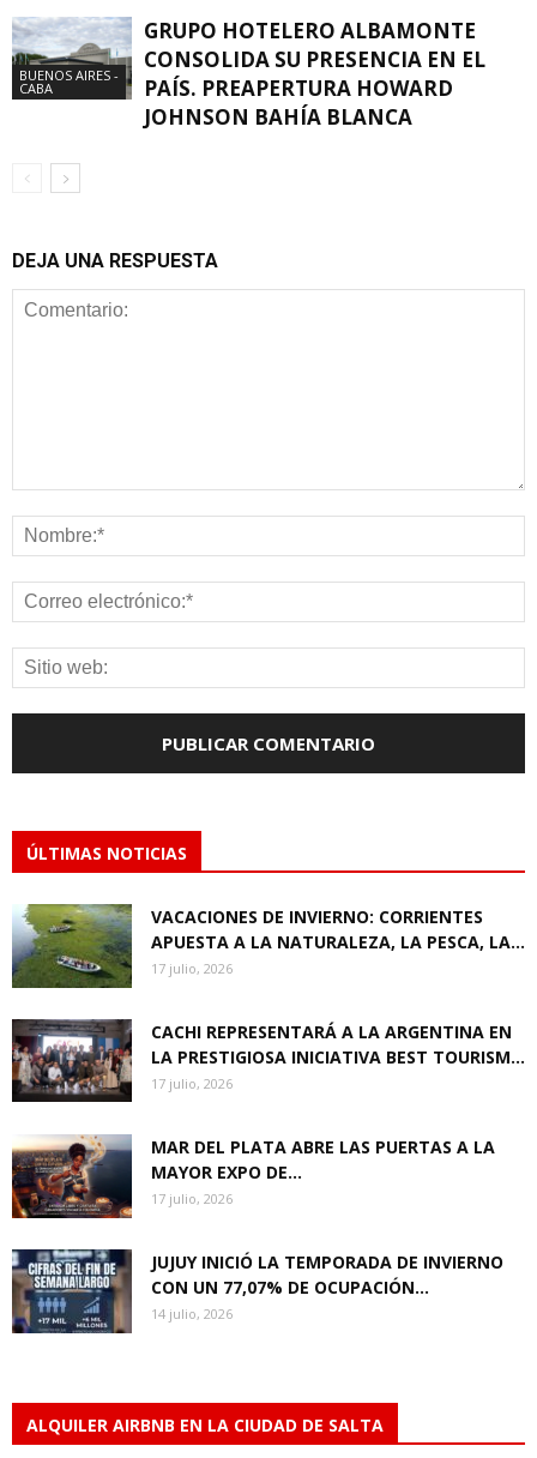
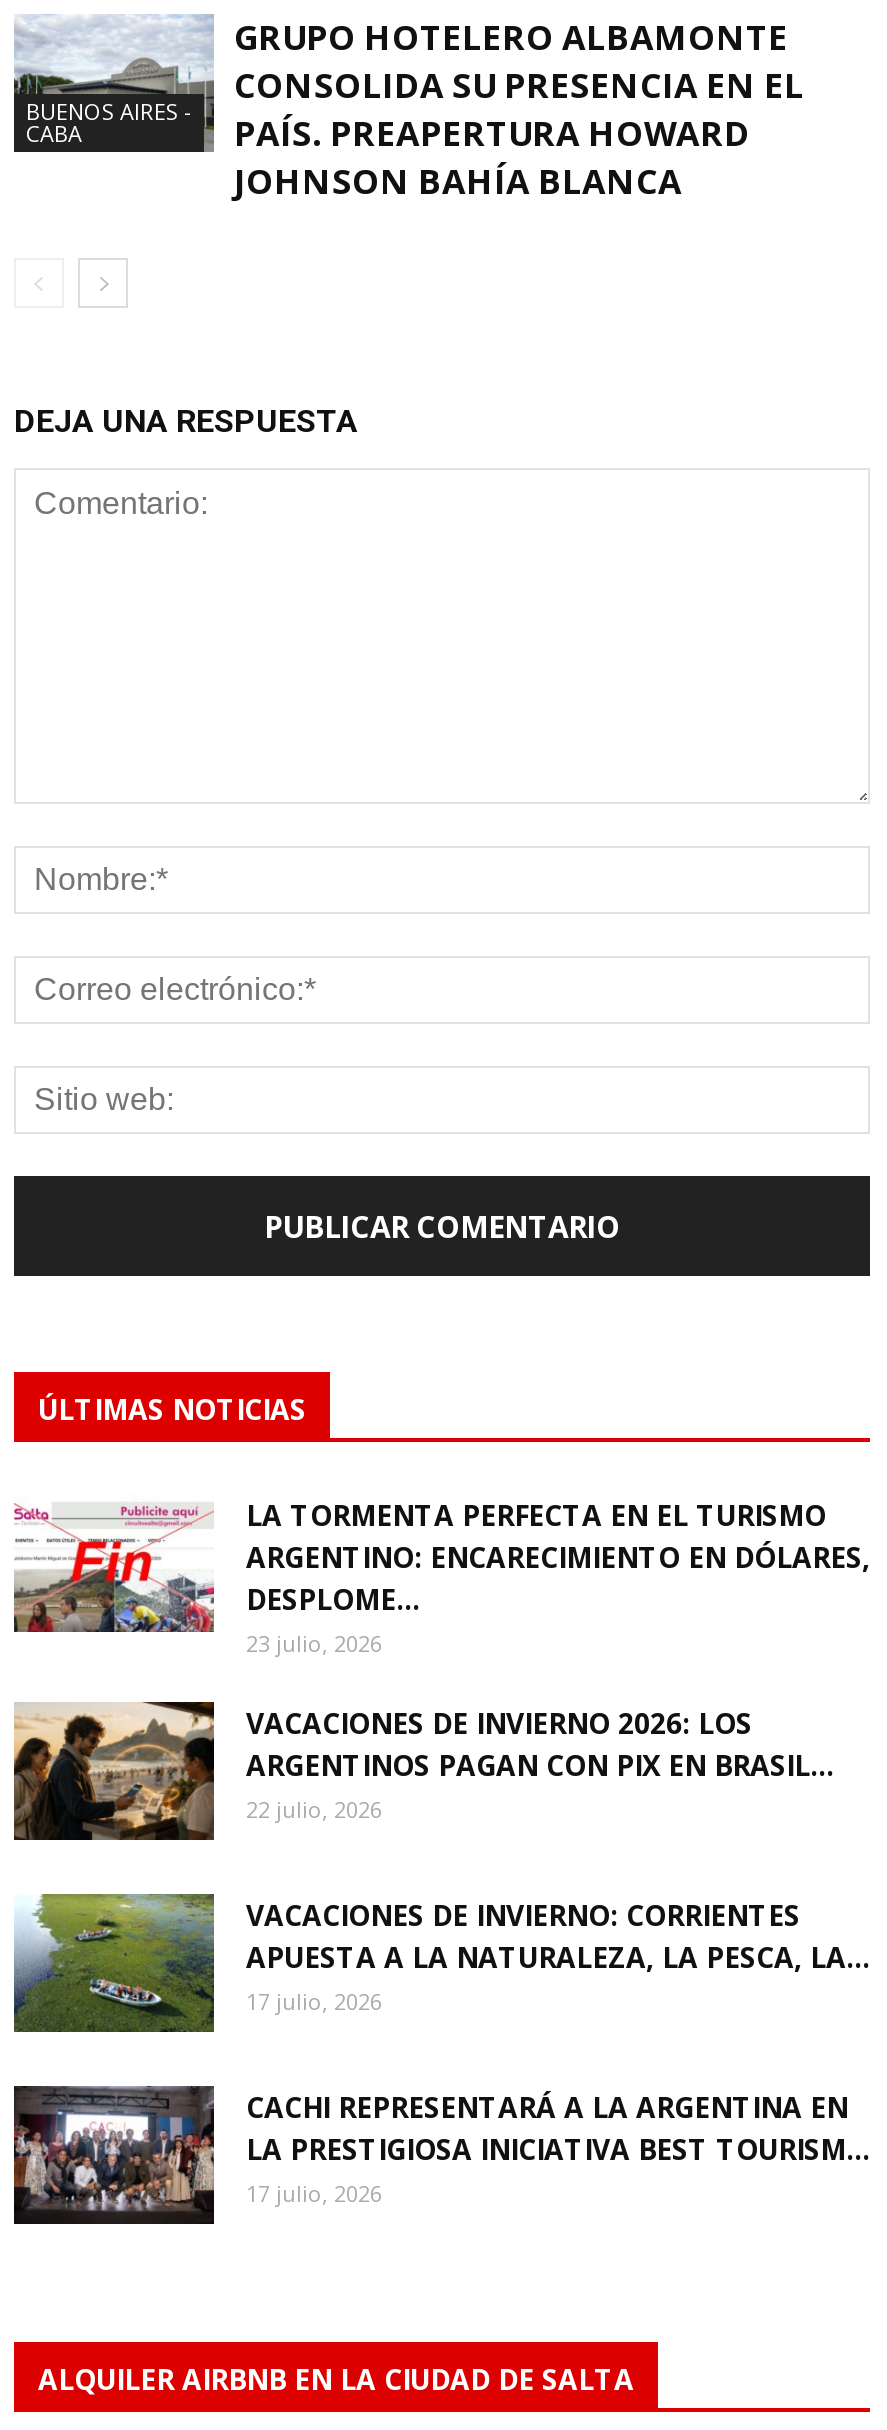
+ [image]

+ [image]
+ LA TORMENTA PERFECTA EN EL TURISMO
+ ARGENTINO: ENCARECIMIENTO EN DÓLARES,
+ DESPLOME...
+ 23 julio, 2026
+ VACACIONES DE INVIERNO 2026: LOS
+ ARGENTINOS PAGAN CON PIX EN BRASIL...
+ 22 julio, 2026

moved down: [image] | VACACIONES DE INVIERNO: CORRIENTES | APUESTA A LA NATURALEZA, LA PESCA, LA... | 17 julio, 2026 | CACHI REPRESENTARÁ A LA ARGENTINA EN | LA PRESTIGIOSA INICIATIVA BEST TOURISM... | 17 julio, 2026

- [image]
- MAR DEL PLATA ABRE LAS PUERTAS A LA
- MAYOR EXPO DE...
- 17 julio, 2026
- JUJUY INICIÓ LA TEMPORADA DE INVIERNO
- CON UN 77,07% DE OCUPACIÓN...
- 14 julio, 2026

- [image]
